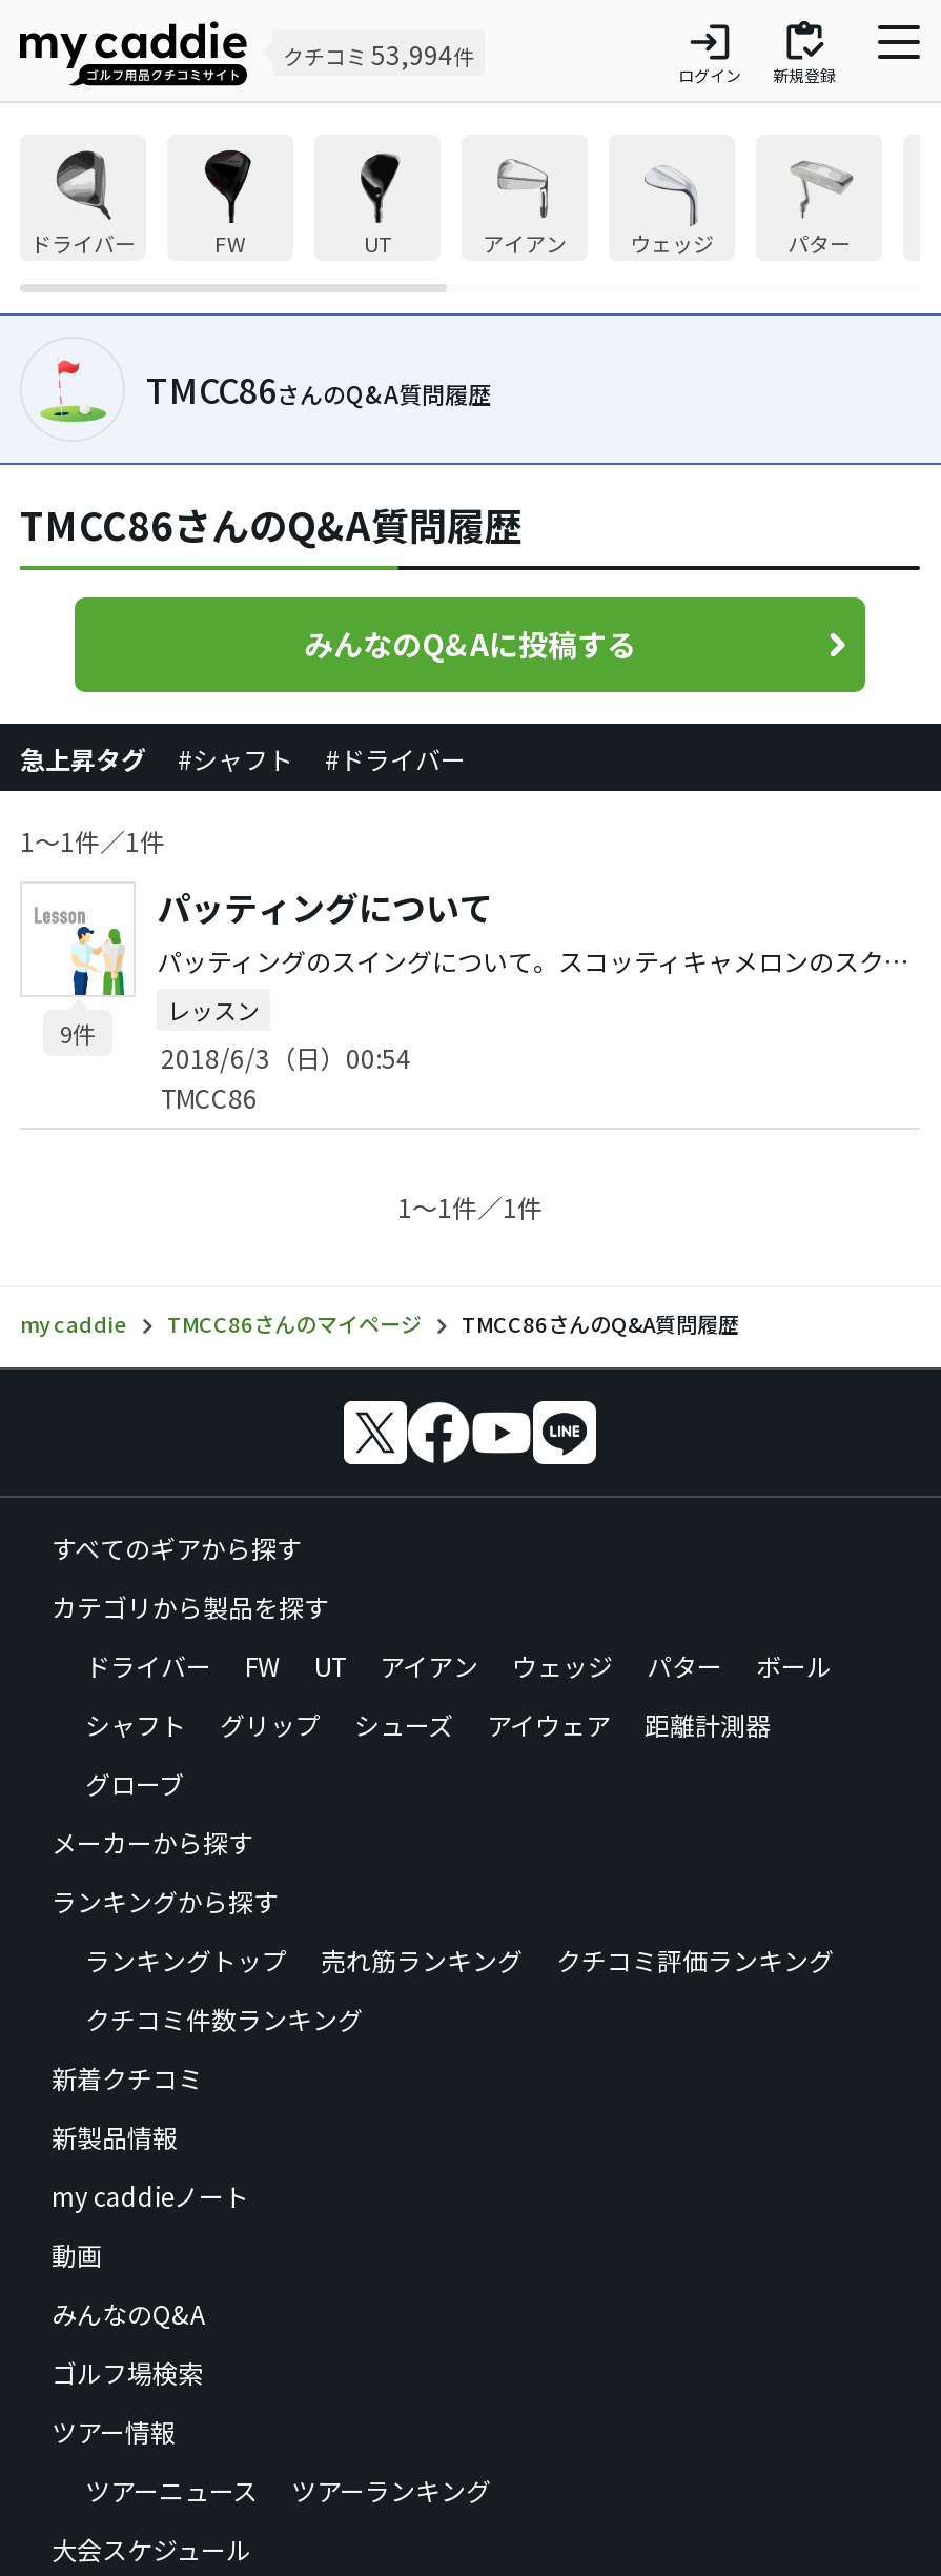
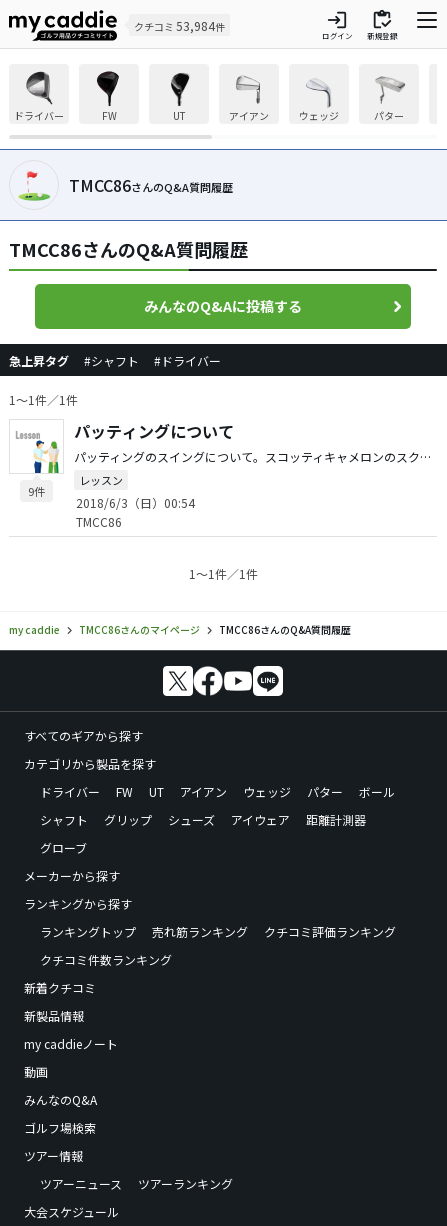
- クチコミ53,994件
+ クチコミ53,984件
